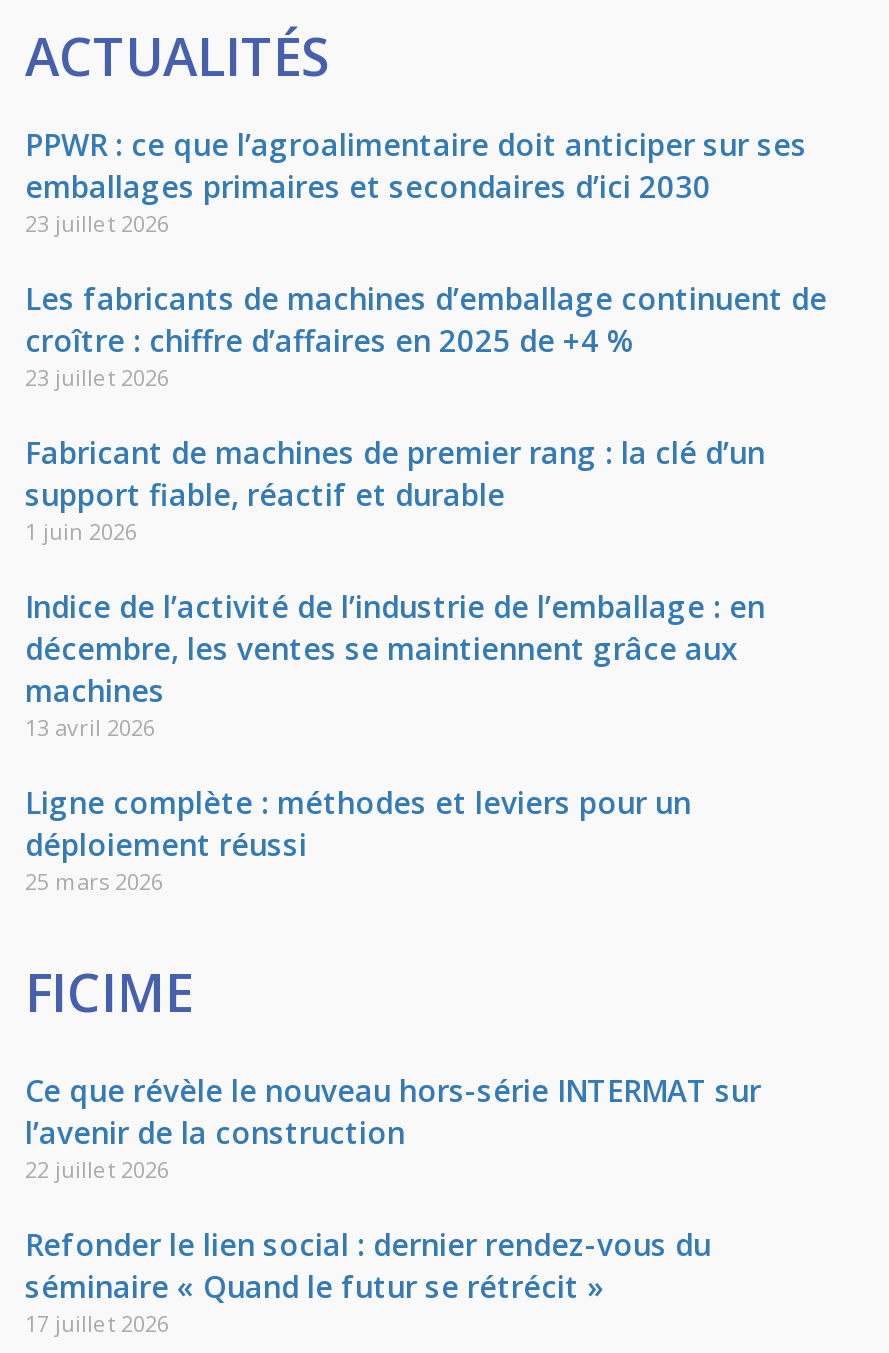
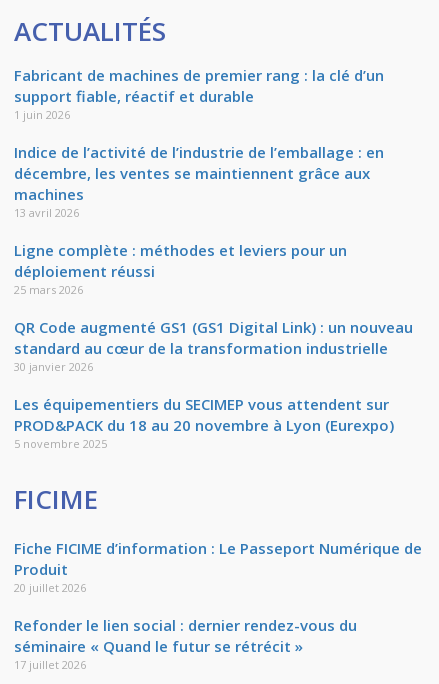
- PPWR : ce que l’agroalimentaire doit anticiper sur ses
- emballages primaires et secondaires d’ici 2030
- 23 juillet 2026
- Les fabricants de machines d’emballage continuent de
- croître : chiffre d’affaires en 2025 de +4 %
- 23 juillet 2026

moved up: Fabricant de machines de premier rang : la clé d’un | support fiable, réactif et durable | 1 juin 2026 | ... | déploiement réussi | 25 mars 2026

+ QR Code augmenté GS1 (GS1 Digital Link) : un nouveau
+ standard au cœur de la transformation industrielle
+ 30 janvier 2026
+ Les équipementiers du SECIMEP vous attendent sur
+ PROD&PACK du 18 au 20 novembre à Lyon (Eurexpo)
+ 5 novembre 2025

- Ce que révèle le nouveau hors-série INTERMAT sur
- l’avenir de la construction
- 22 juillet 2026
+ Fiche FICIME d’information : Le Passeport Numérique de
+ Produit
+ 20 juillet 2026
